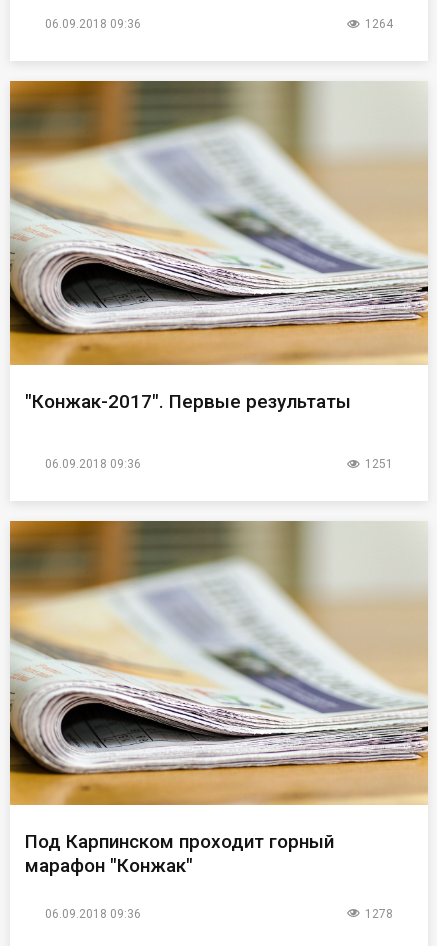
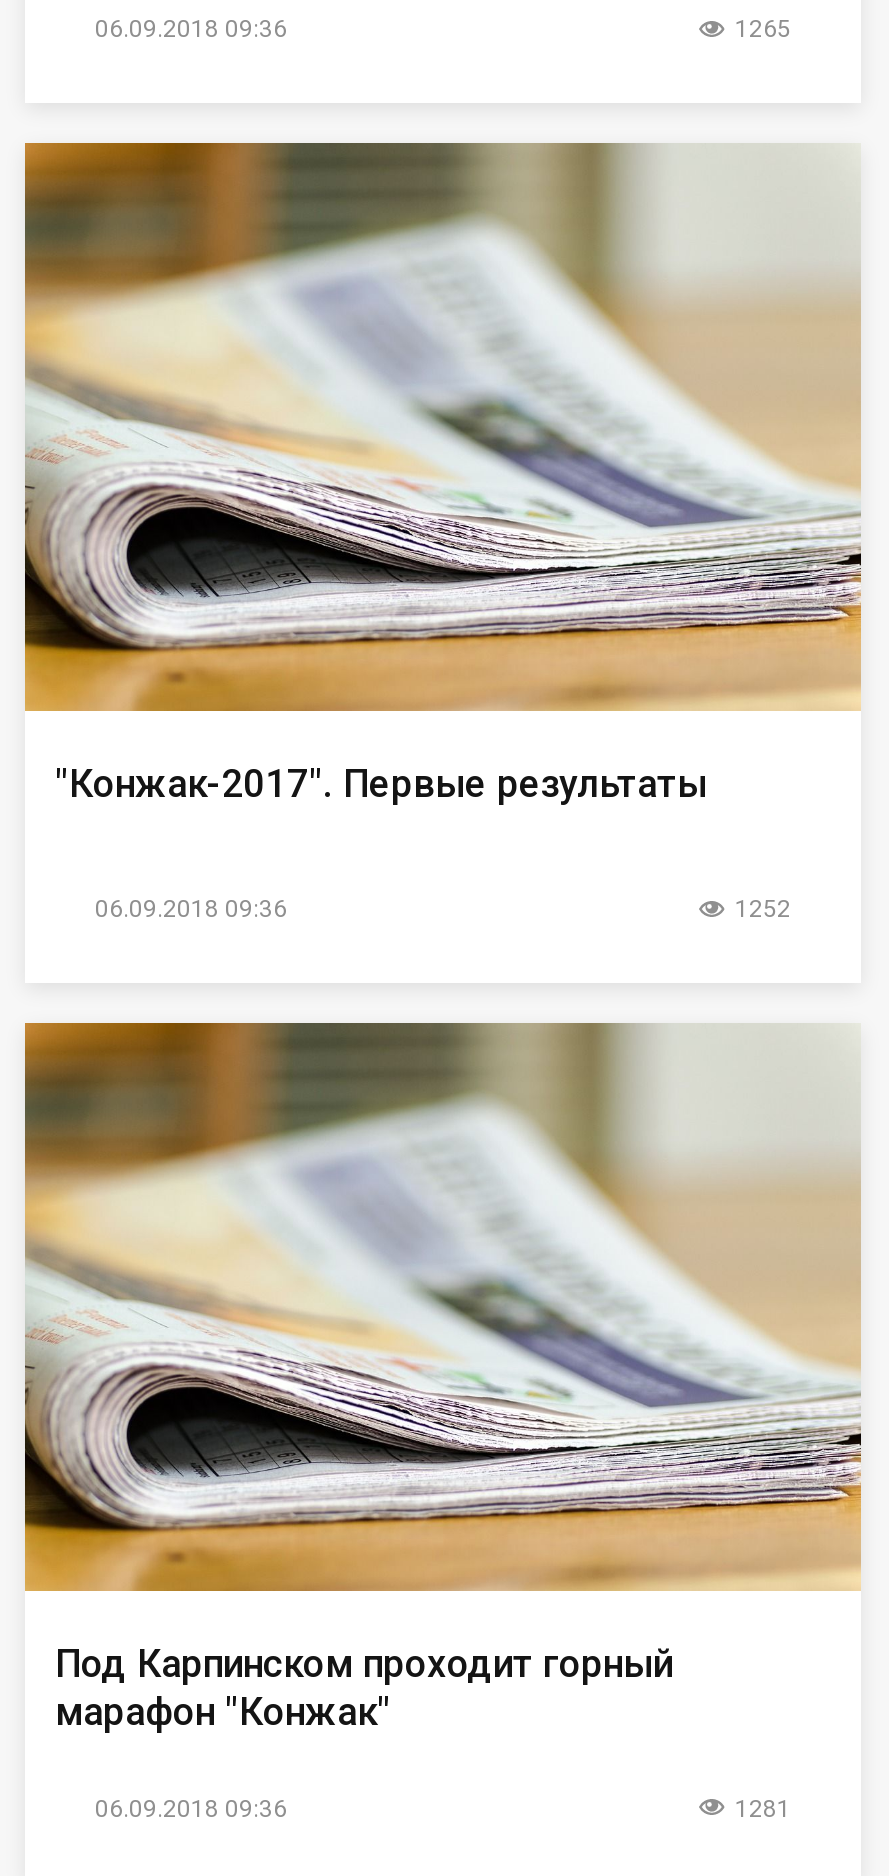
- 1264
+ 1265

- 1251
+ 1252

- 1278
+ 1281
